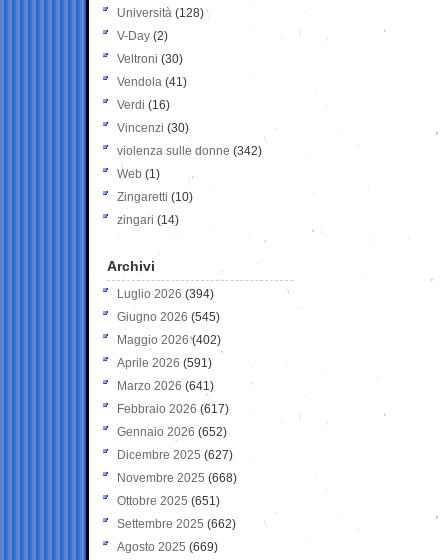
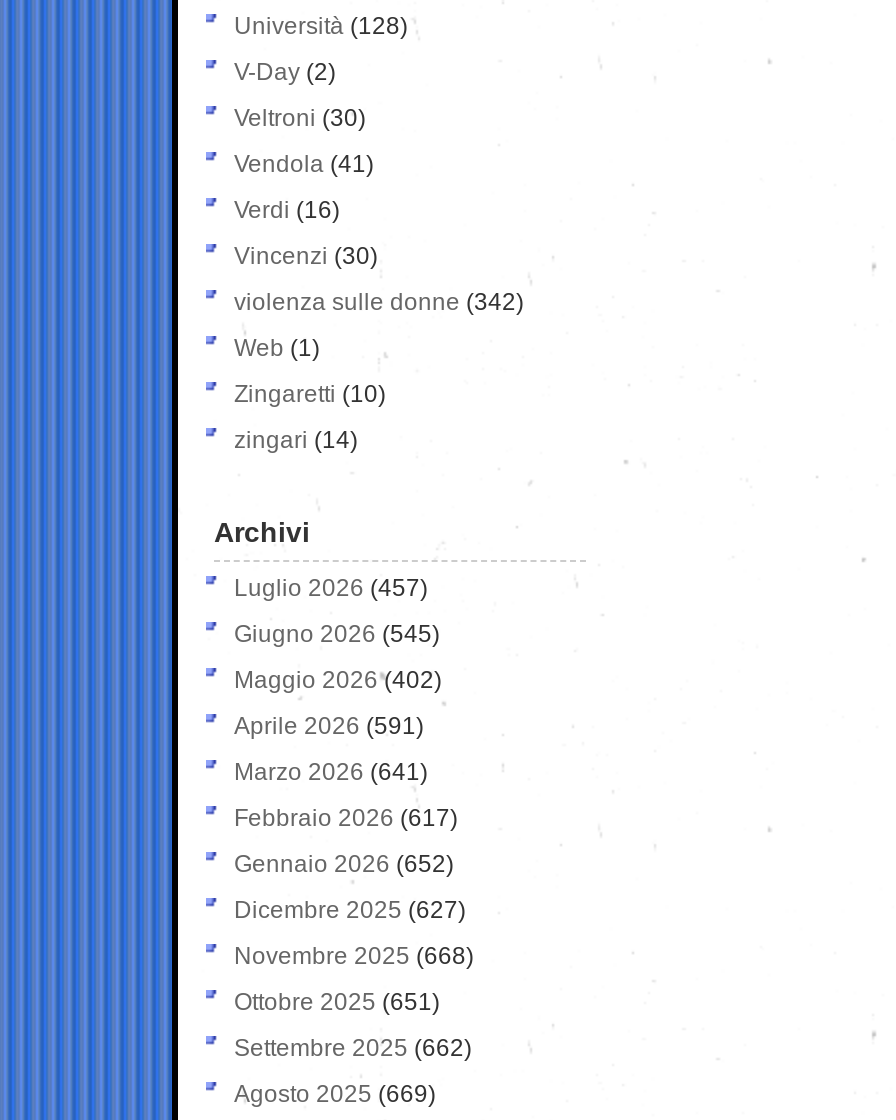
- Luglio 2026 (394)
+ Luglio 2026 (457)
